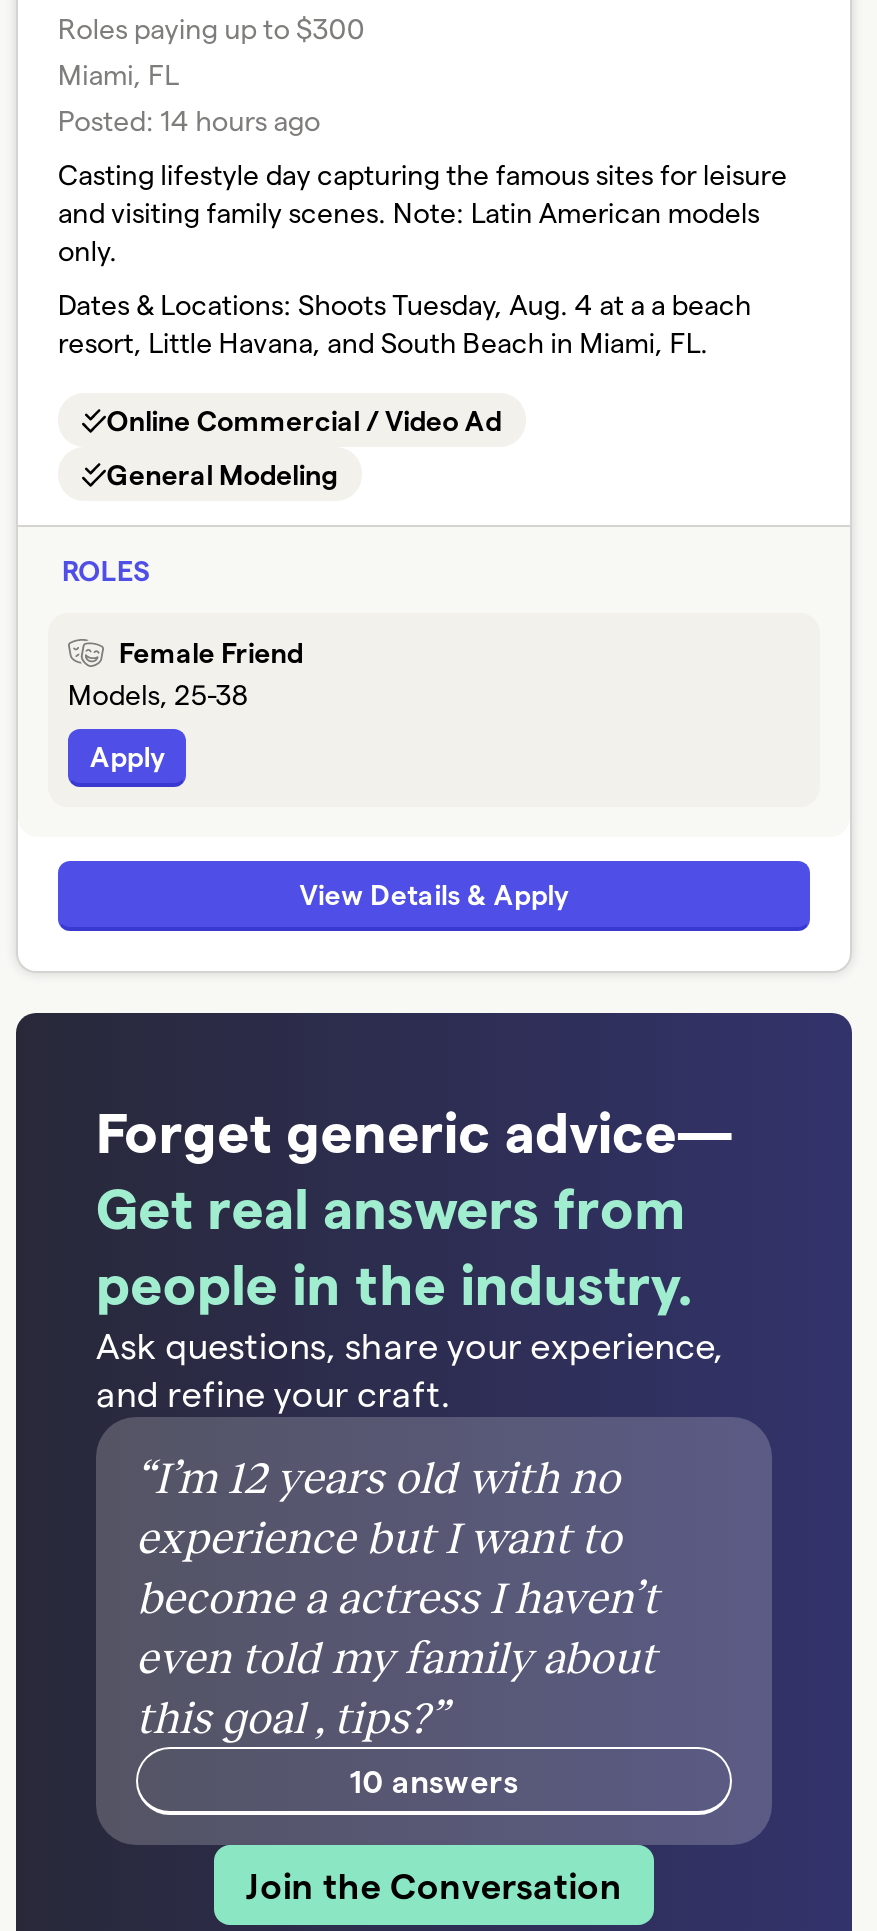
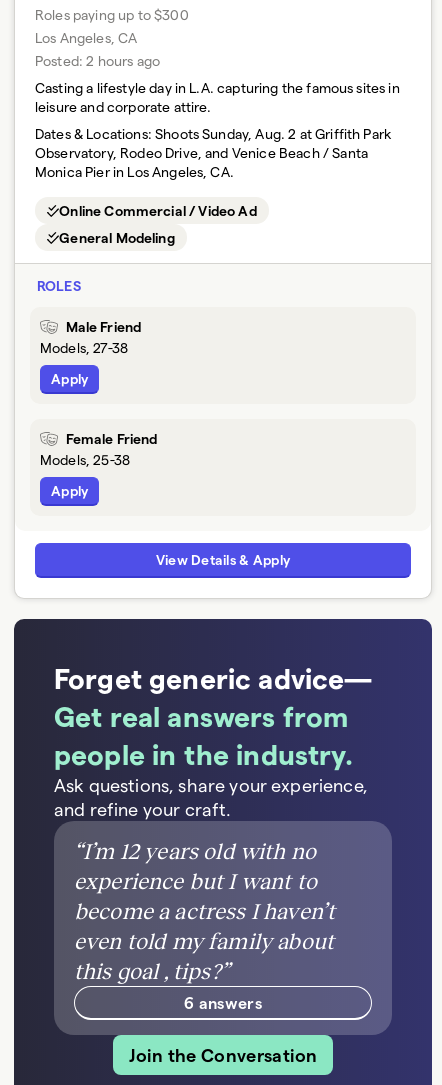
- Miami, FL
- Posted: 14 hours ago
+ Los Angeles, CA
+ Posted: 2 hours ago

- Casting lifestyle day capturing the famous sites for leisure
- and visiting family scenes. Note: Latin American models
- only.
+ Casting a lifestyle day in L.A. capturing the famous sites in
+ leisure and corporate attire.

- Dates & Locations: Shoots Tuesday, Aug. 4 at a a beach
- resort, Little Havana, and South Beach in Miami, FL.
+ Dates & Locations: Shoots Sunday, Aug. 2 at Griffith Park
+ Observatory, Rodeo Drive, and Venice Beach / Santa
+ Monica Pier in Los Angeles, CA.

+ Male Friend
+ Models, 27-38
+ Apply

- 10 answers
+ 6 answers
